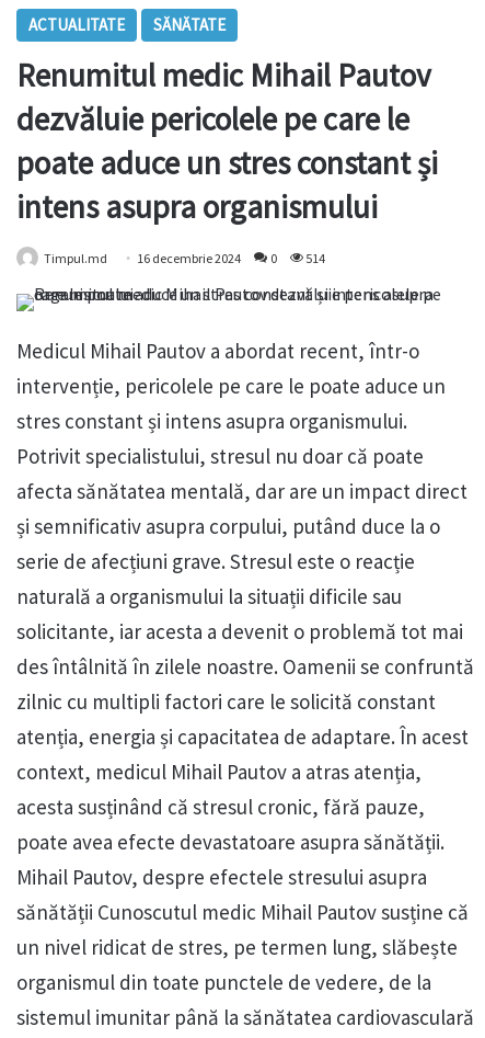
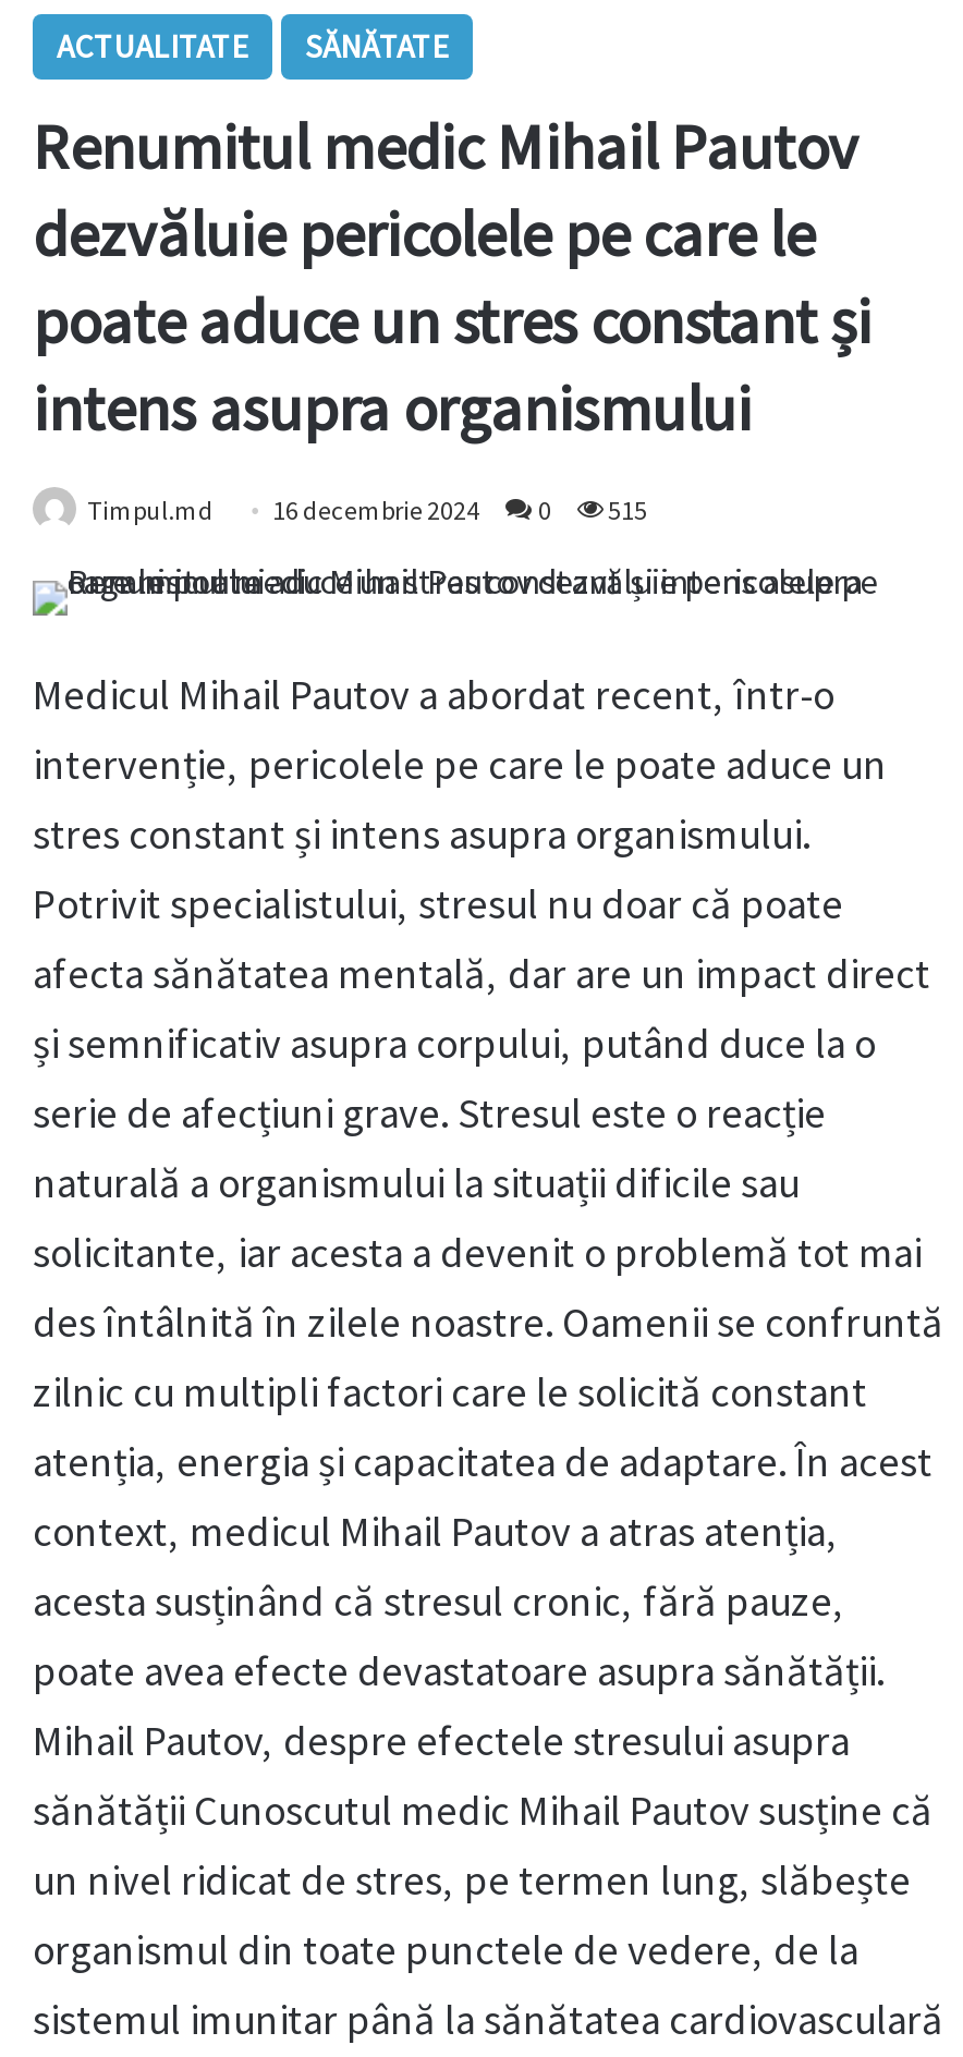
- Timpul.md 16 decembrie 2024 0 514
+ Timpul.md 16 decembrie 2024 0 515
